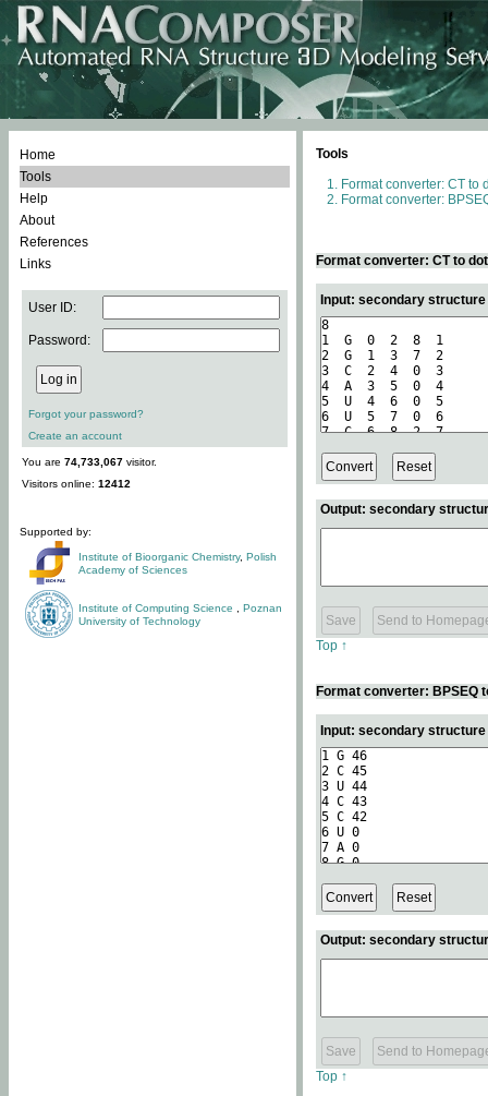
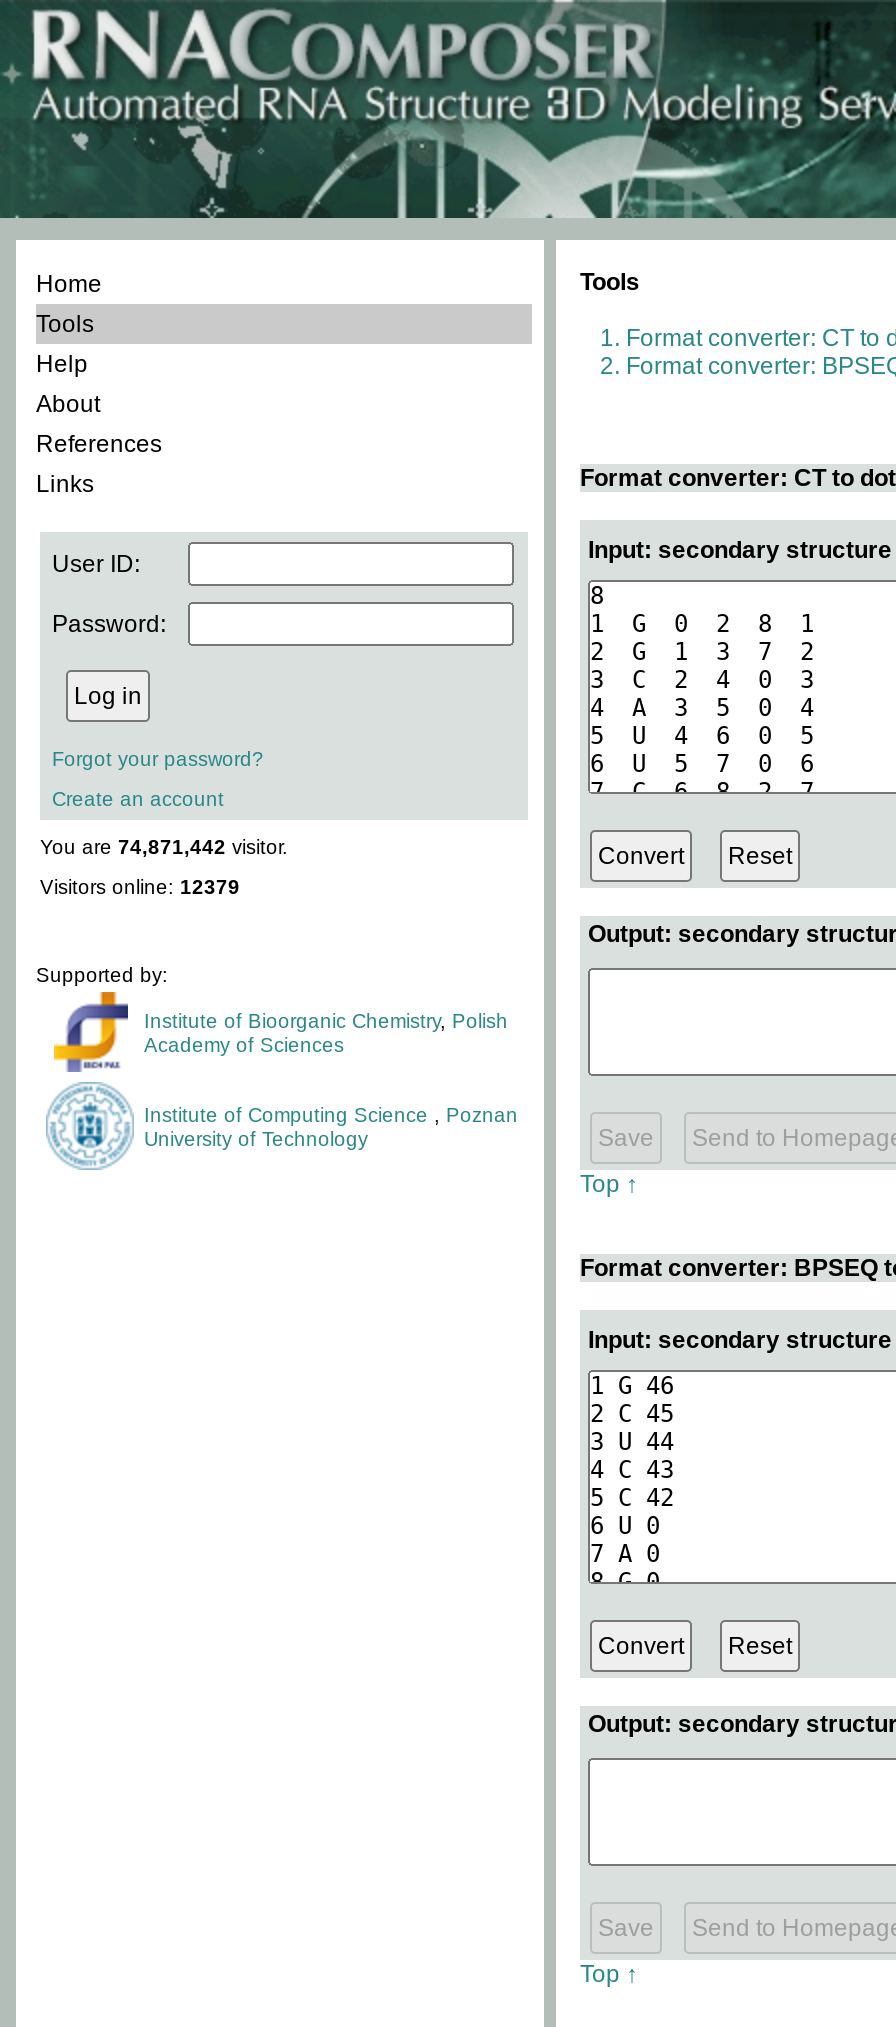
- You are 74,733,067 visitor.
+ You are 74,871,442 visitor.

- Visitors online: 12412
+ Visitors online: 12379
